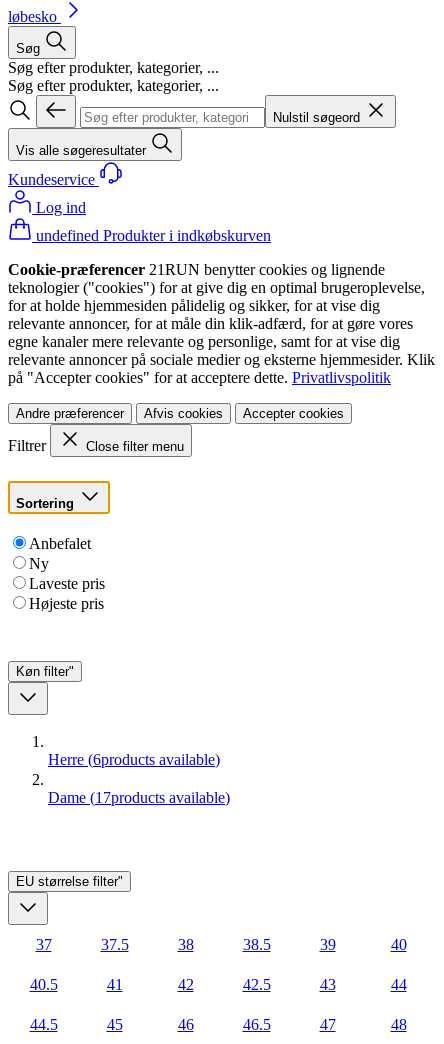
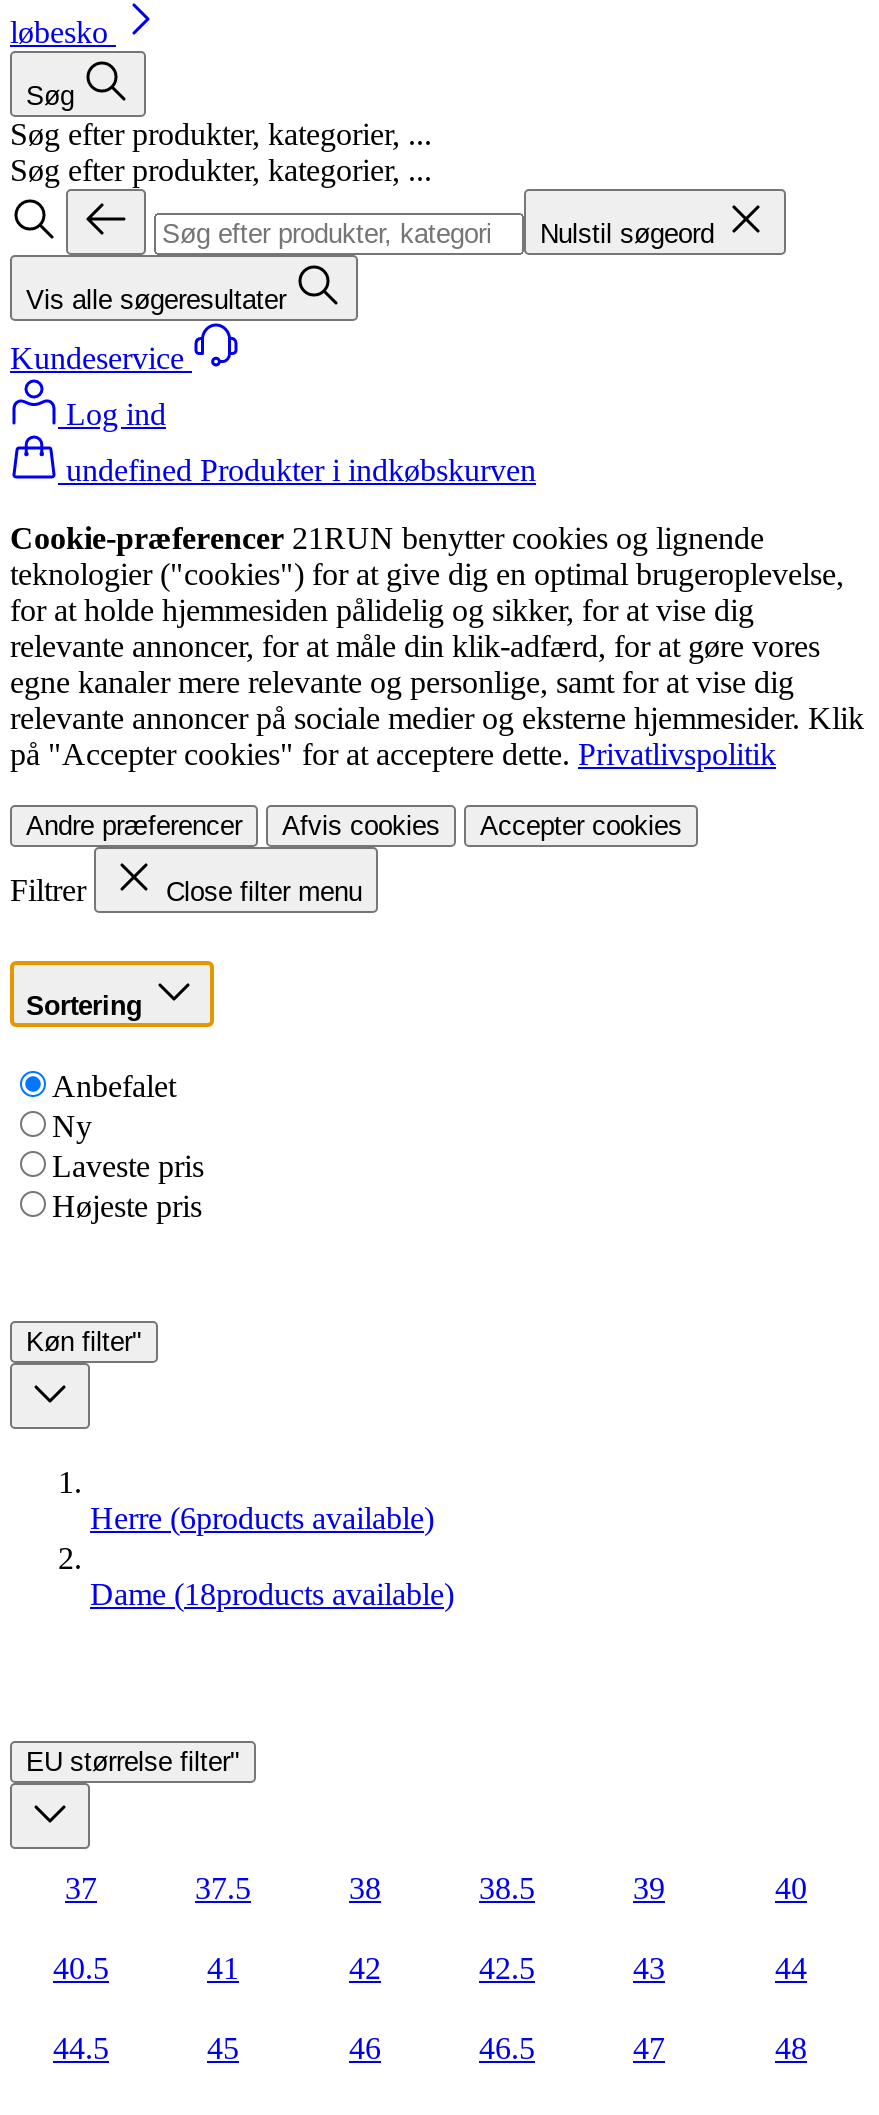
- Dame (17products available)
+ Dame (18products available)
